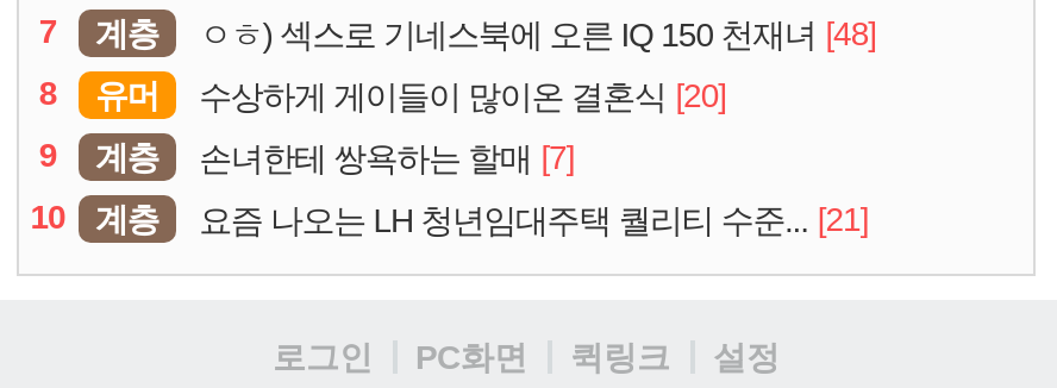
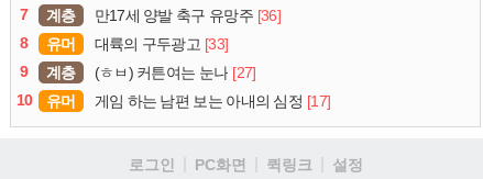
- ㅇㅎ) 섹스로 기네스북에 오른 IQ 150 천재녀 [48]
+ 만17세 양발 축구 유망주 [36]

- 수상하게 게이들이 많이온 결혼식 [20]
+ 대륙의 구두광고 [33]

- 손녀한테 쌍욕하는 할매 [7]
+ (ㅎㅂ) 커튼여는 눈나 [27]

- 계층
- 요즘 나오는 LH 청년임대주택 퀄리티 수준... [21]
+ 유머
+ 게임 하는 남편 보는 아내의 심정 [17]
